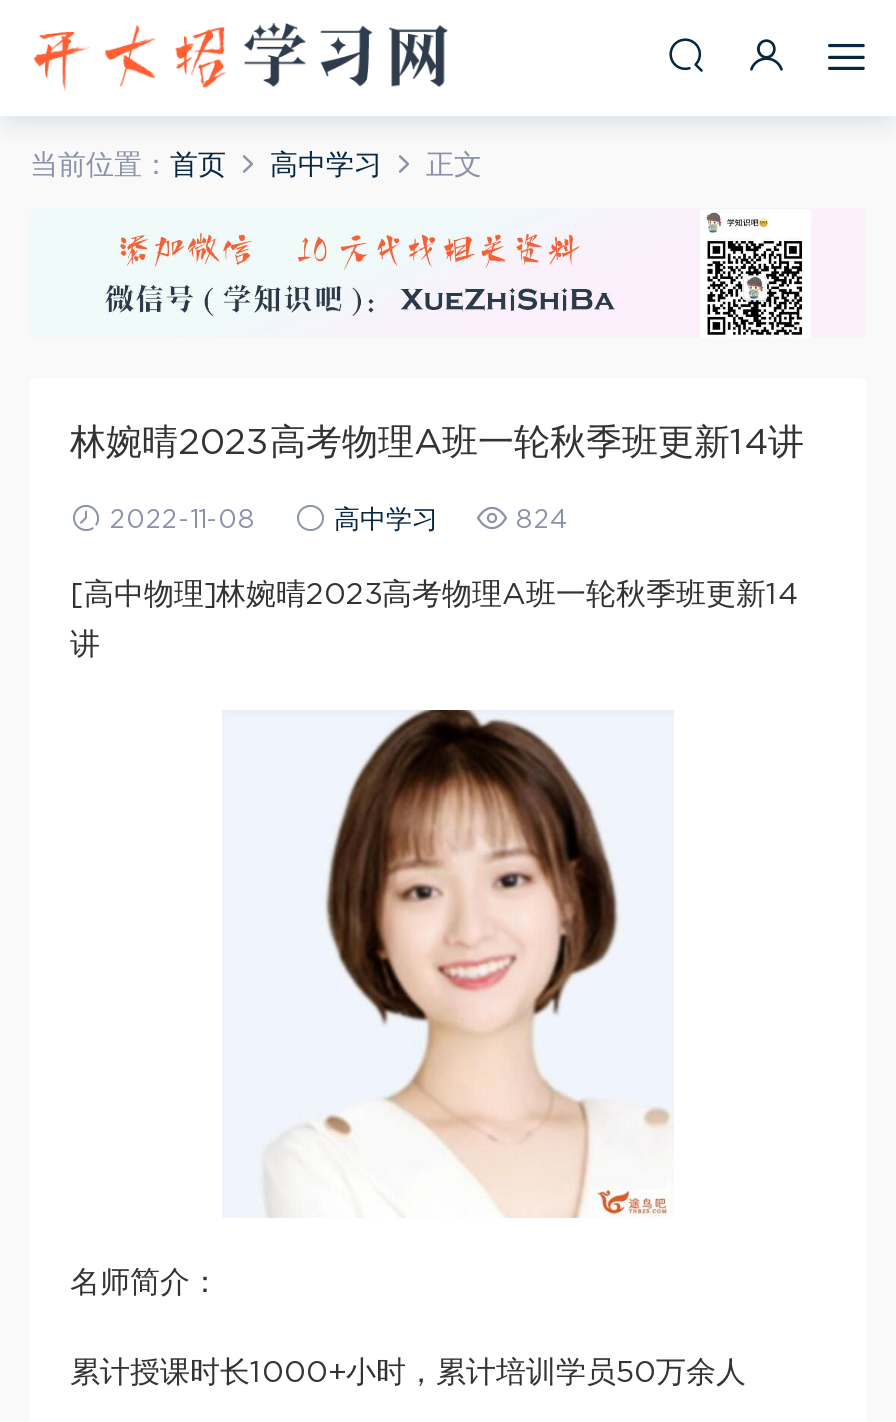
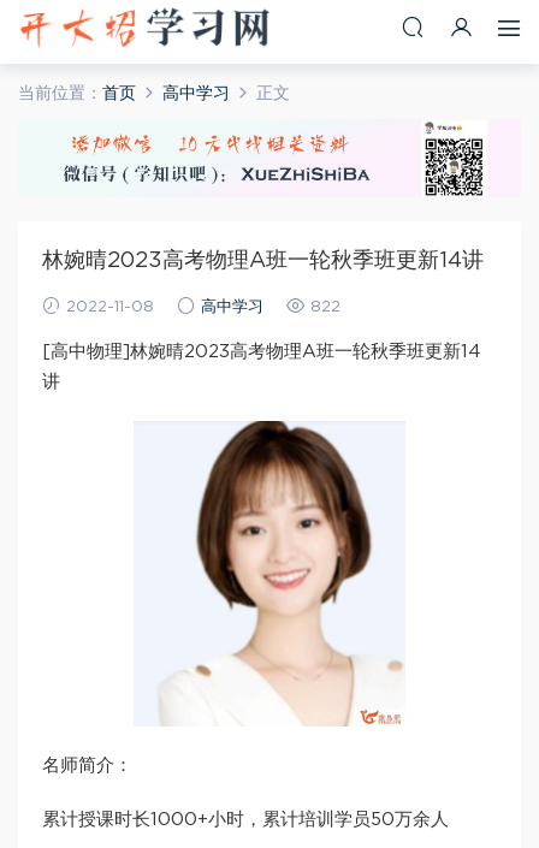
- 824
+ 822
